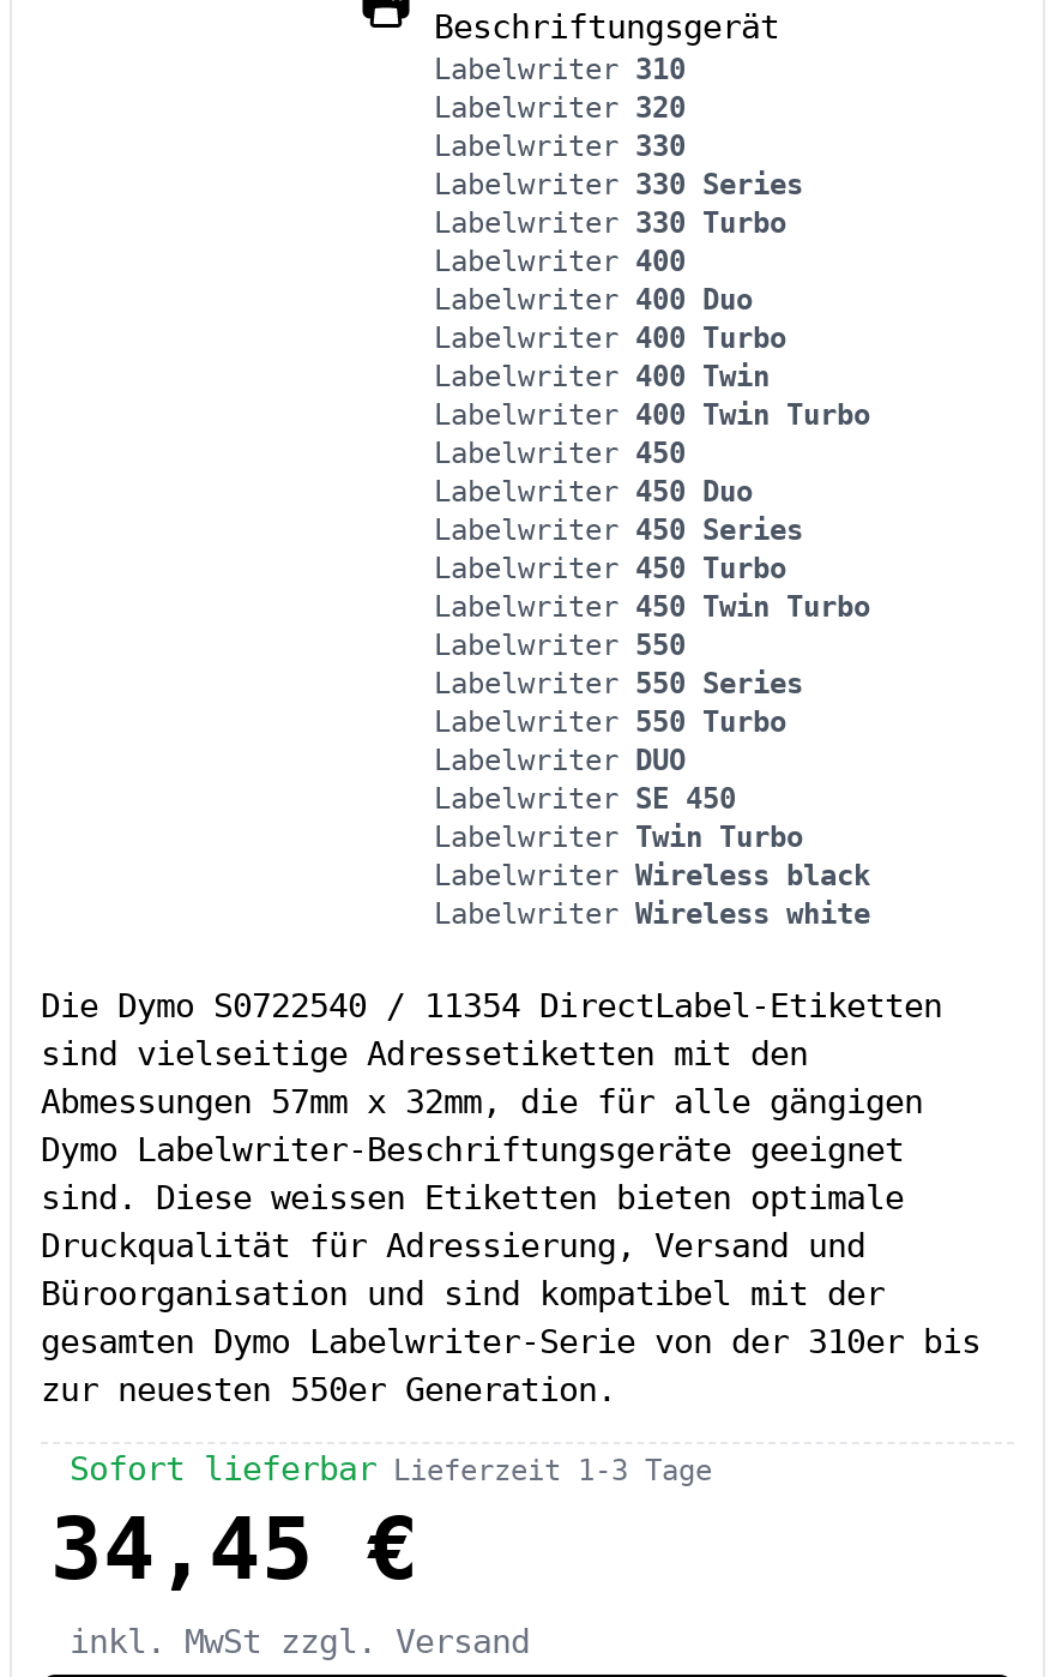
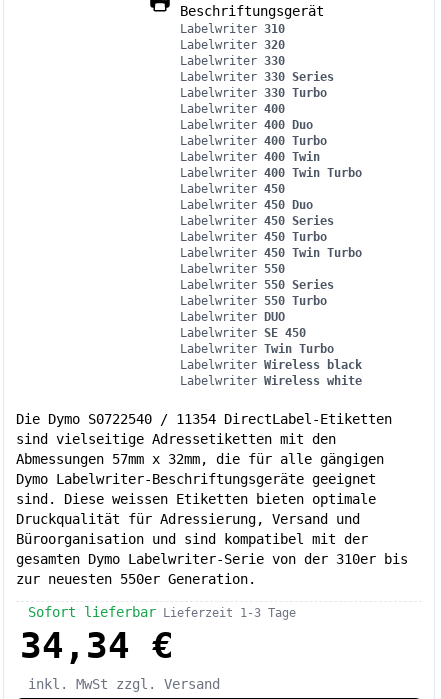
- 34,45 €
+ 34,34 €
